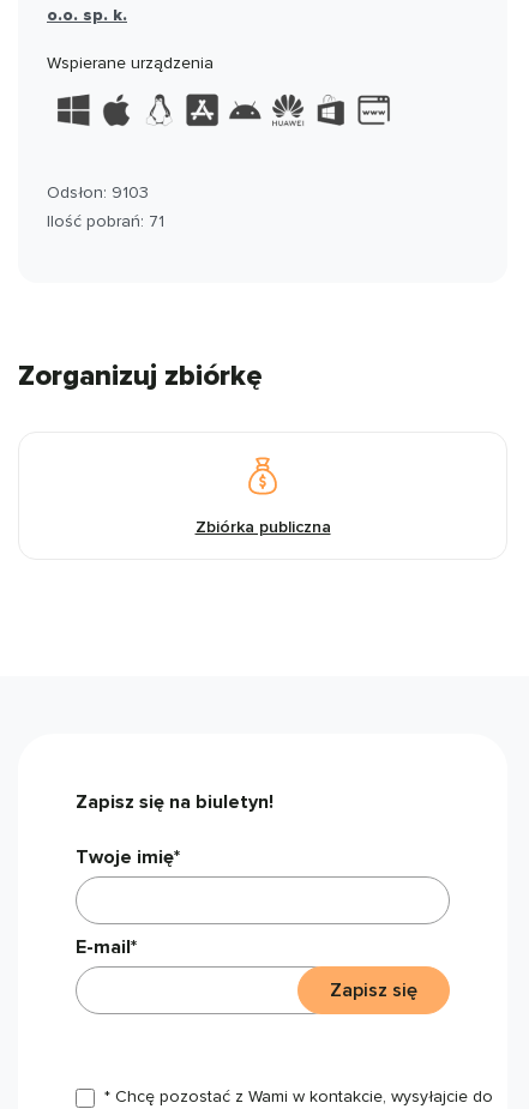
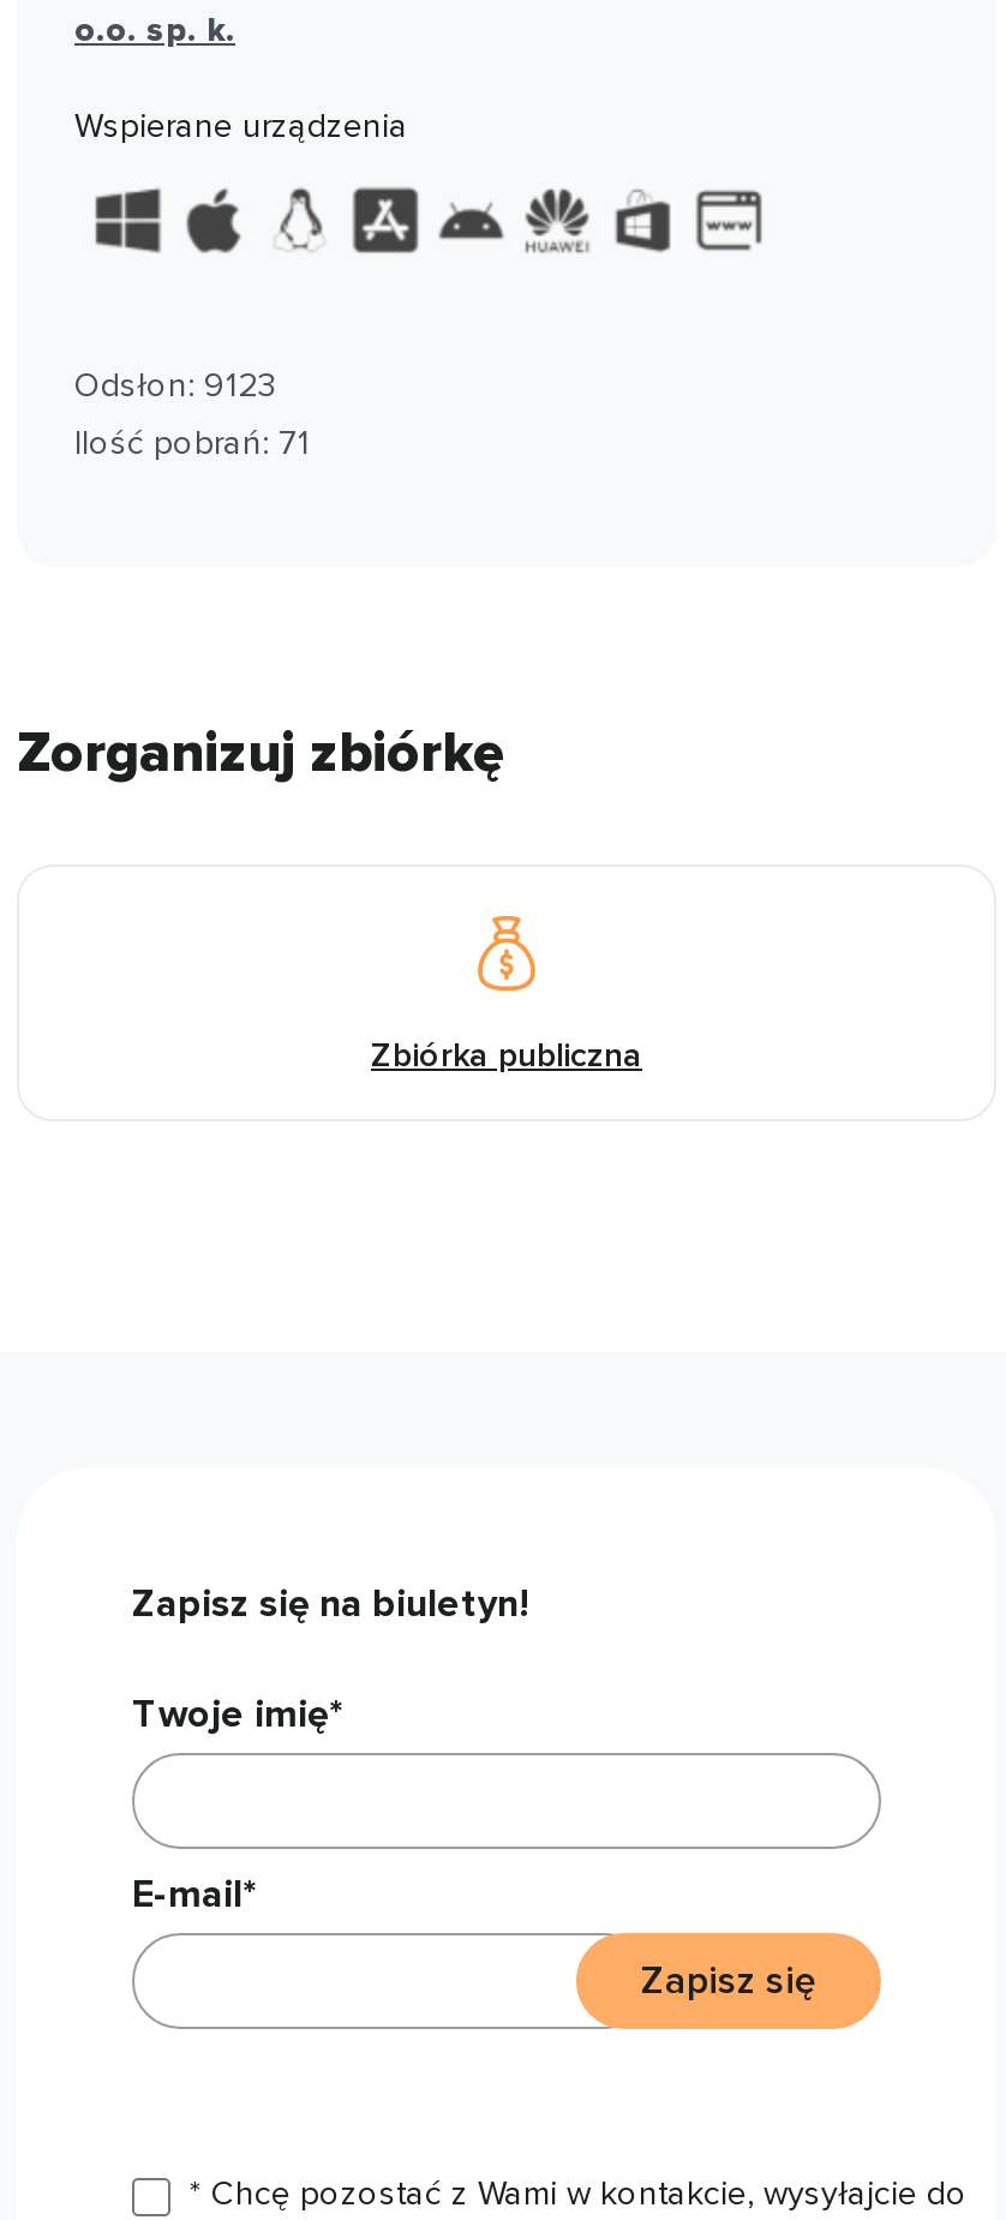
- Odsłon: 9103
+ Odsłon: 9123
